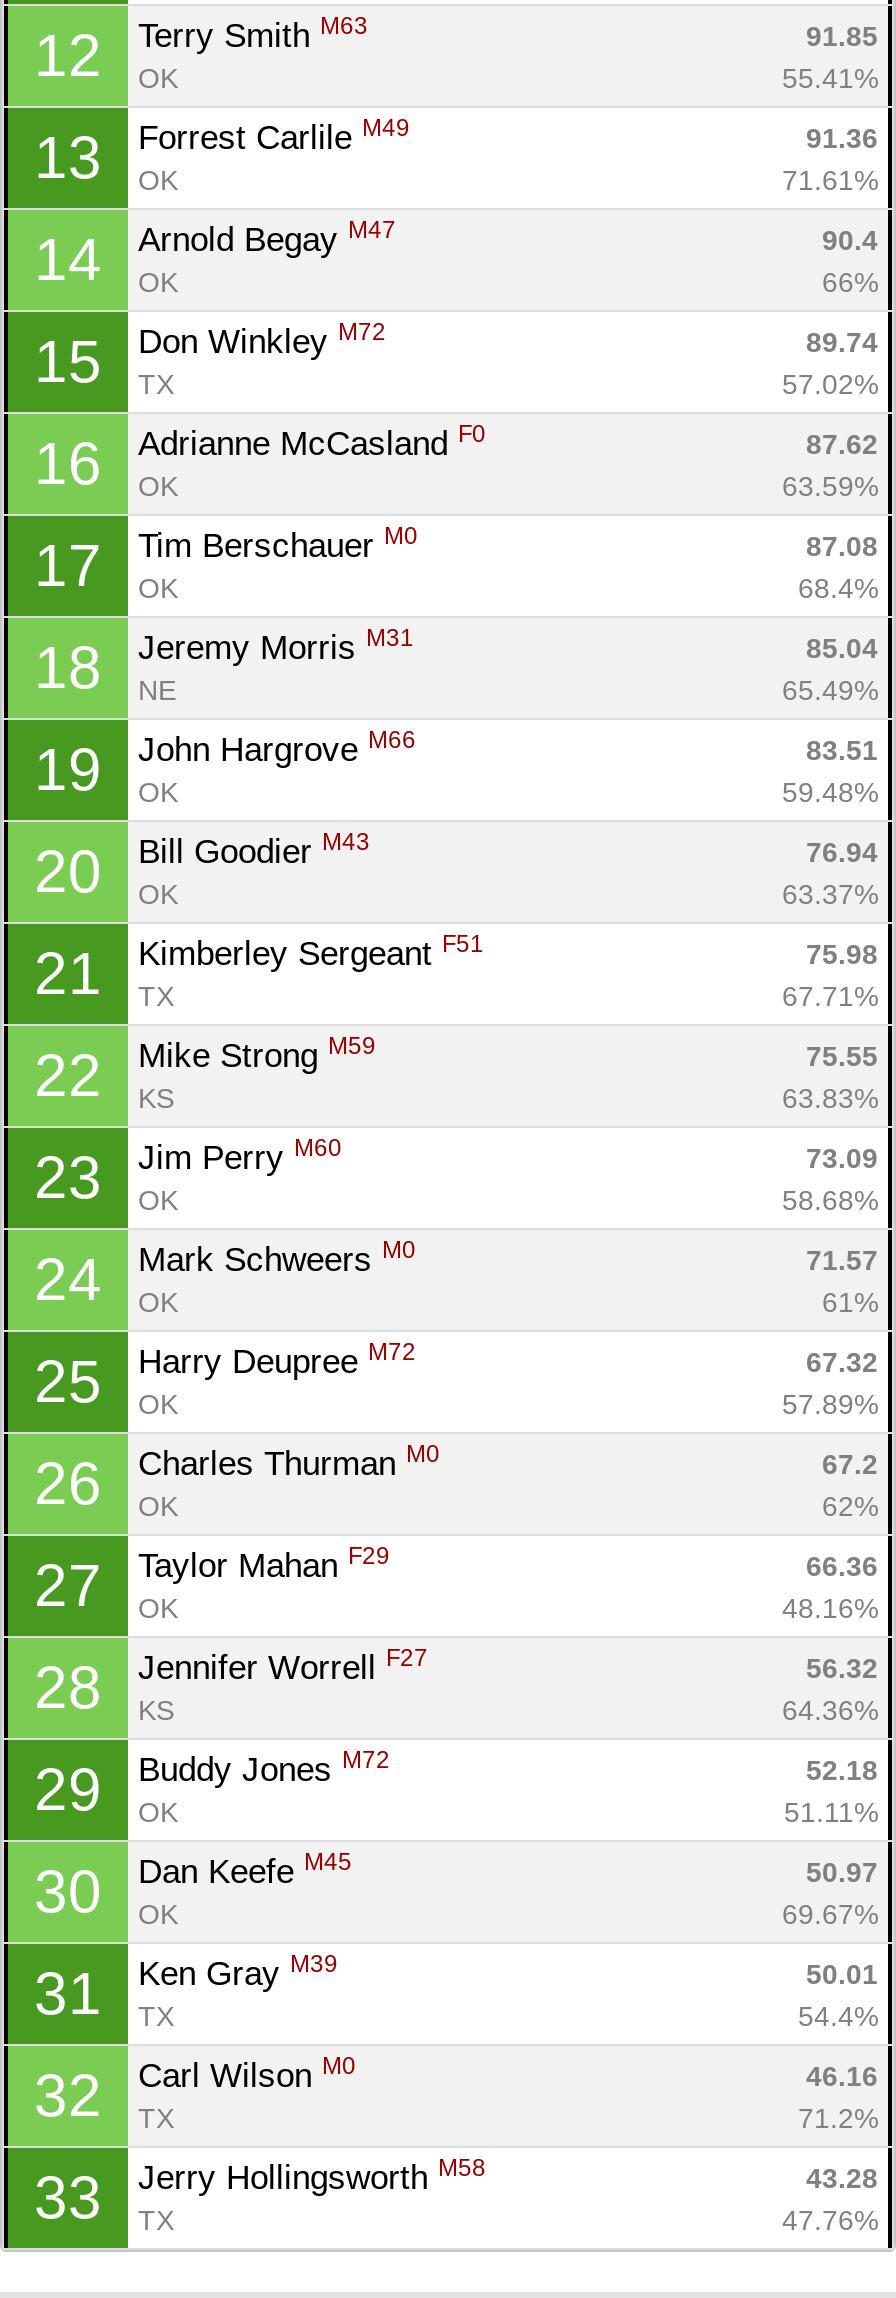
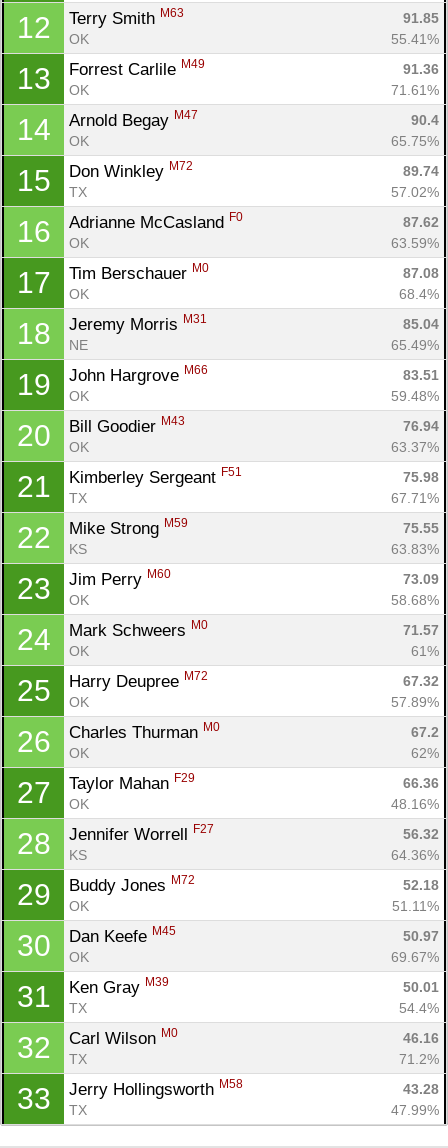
- 66%
+ 65.75%

- 47.76%
+ 47.99%
